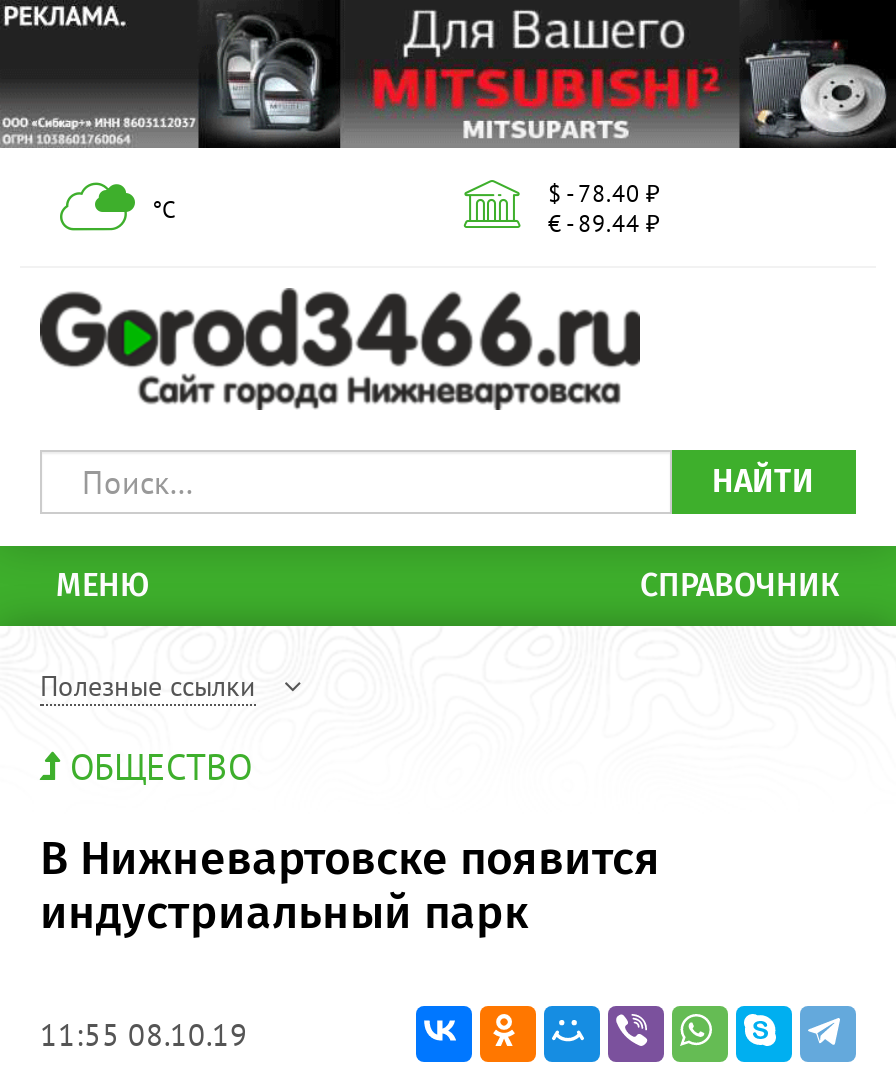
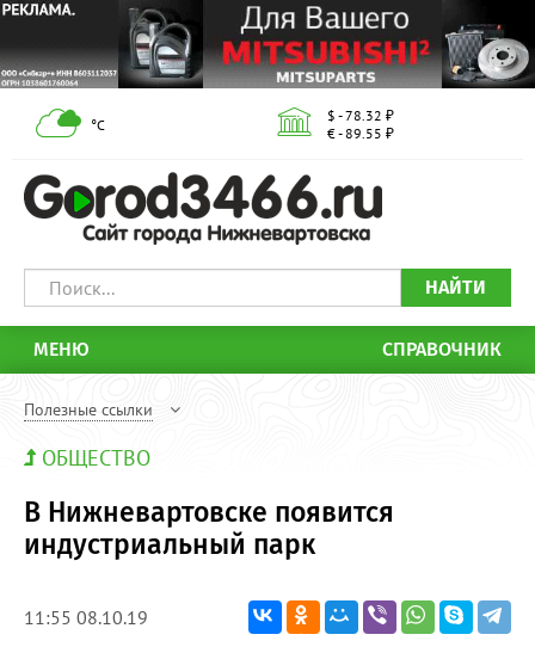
- $ - 78.40 ₽
+ $ - 78.32 ₽

- € - 89.44 ₽
+ € - 89.55 ₽
